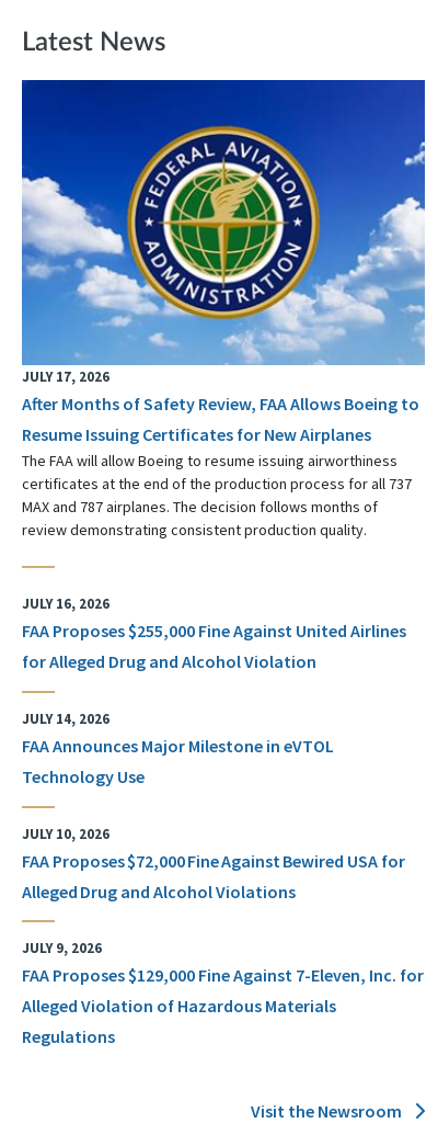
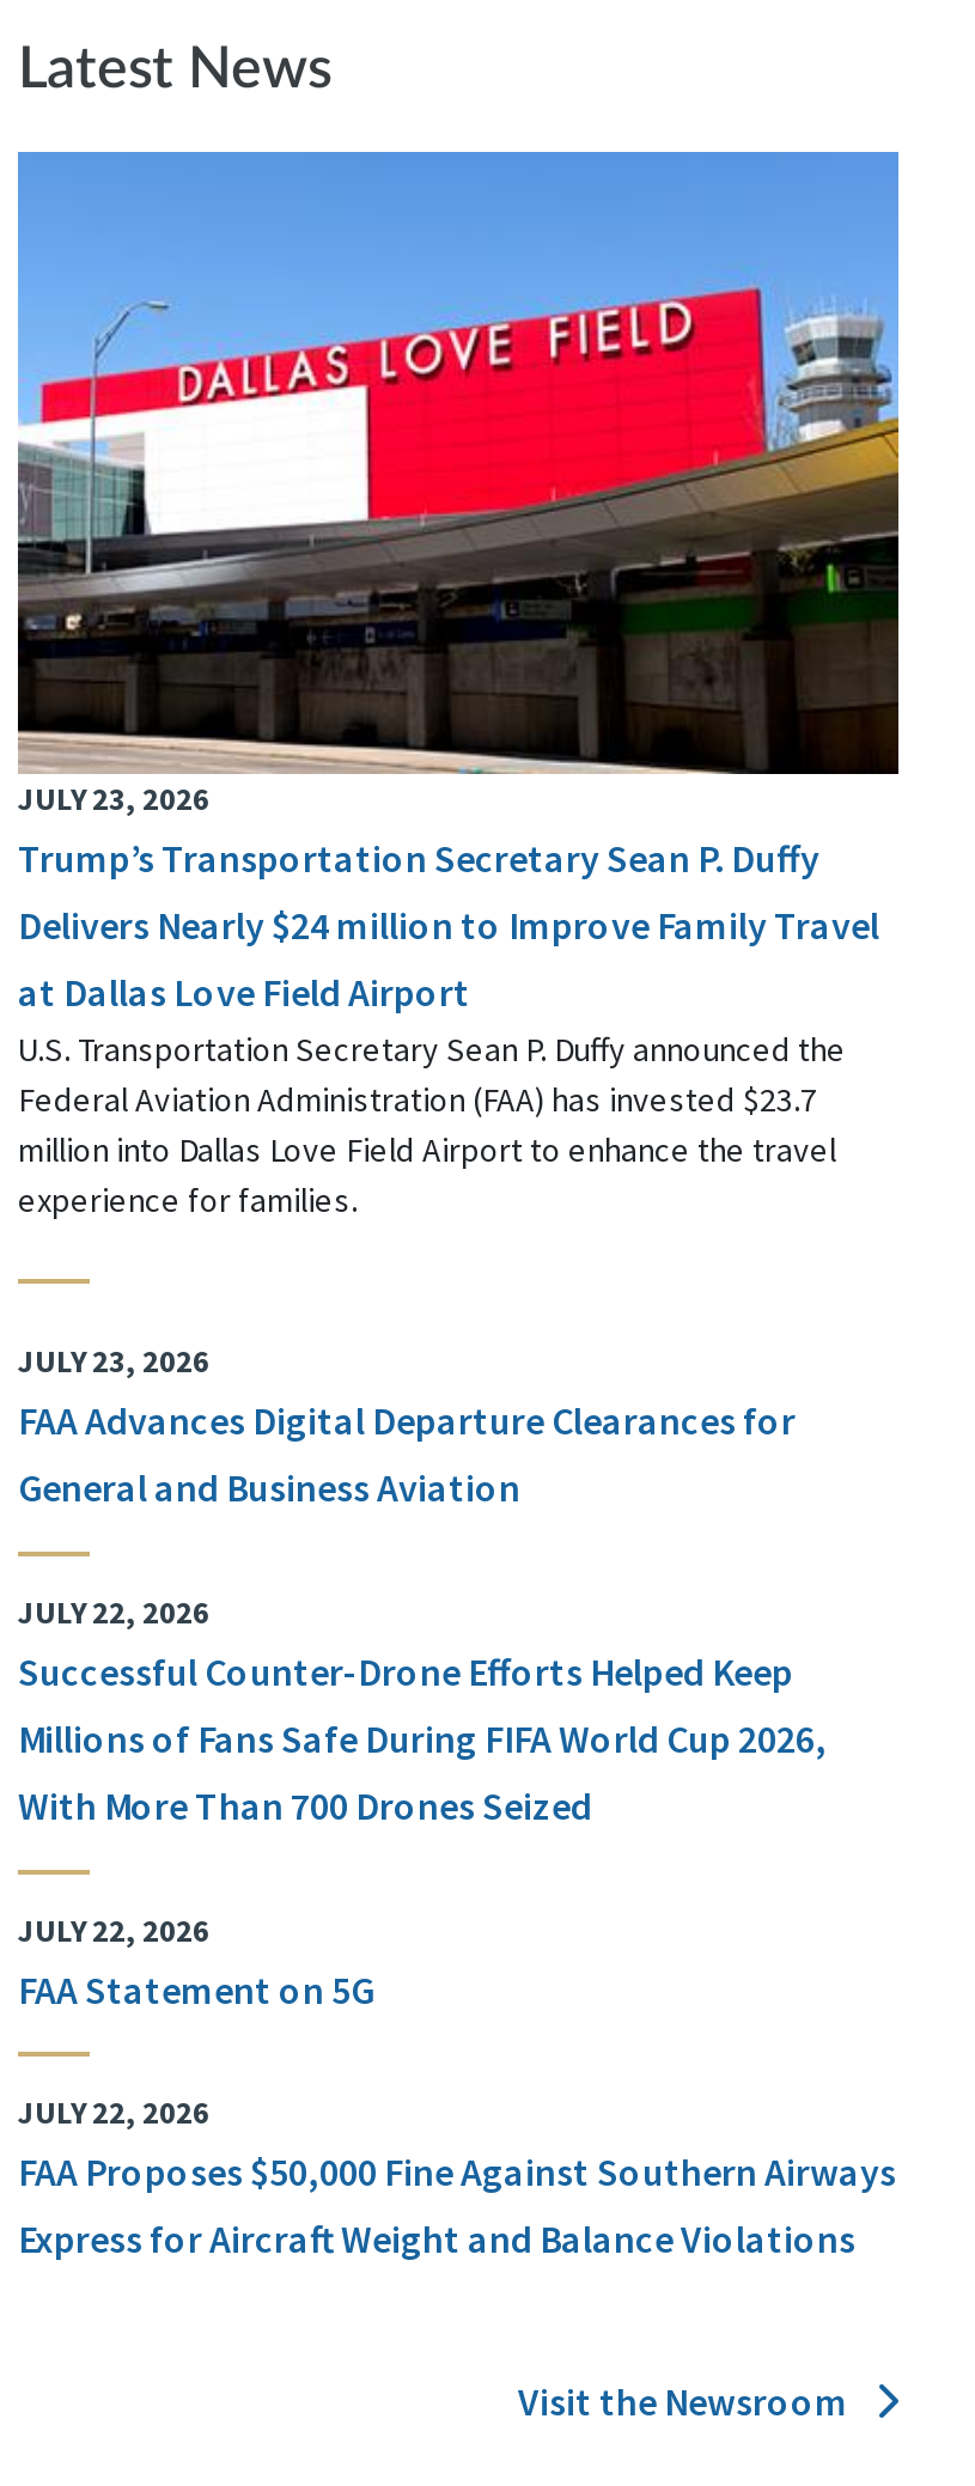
- [image]
- JULY 17, 2026
- After Months of Safety Review, FAA Allows Boeing to
- Resume Issuing Certificates for New Airplanes
- The FAA will allow Boeing to resume issuing airworthiness
- certificates at the end of the production process for all 737
- MAX and 787 airplanes. The decision follows months of
- review demonstrating consistent production quality.
+ [image]
+ JULY 23, 2026
+ Trump’s Transportation Secretary Sean P. Duffy
+ Delivers Nearly $24 million to Improve Family Travel
+ at Dallas Love Field Airport
+ U.S. Transportation Secretary Sean P. Duffy announced the
+ Federal Aviation Administration (FAA) has invested $23.7
+ million into Dallas Love Field Airport to enhance the travel
+ experience for families.

- JULY 16, 2026
- FAA Proposes $255,000 Fine Against United Airlines
- for Alleged Drug and Alcohol Violation
+ JULY 23, 2026
+ FAA Advances Digital Departure Clearances for
+ General and Business Aviation

- JULY 14, 2026
- FAA Announces Major Milestone in eVTOL
- Technology Use
+ JULY 22, 2026
+ Successful Counter-Drone Efforts Helped Keep
+ Millions of Fans Safe During FIFA World Cup 2026,
+ With More Than 700 Drones Seized

- JULY 10, 2026
- FAA Proposes $72,000 Fine Against Bewired USA for
- Alleged Drug and Alcohol Violations
+ JULY 22, 2026
+ FAA Statement on 5G

- JULY 9, 2026
- FAA Proposes $129,000 Fine Against 7-Eleven, Inc. for
- Alleged Violation of Hazardous Materials
- Regulations
+ JULY 22, 2026
+ FAA Proposes $50,000 Fine Against Southern Airways
+ Express for Aircraft Weight and Balance Violations
